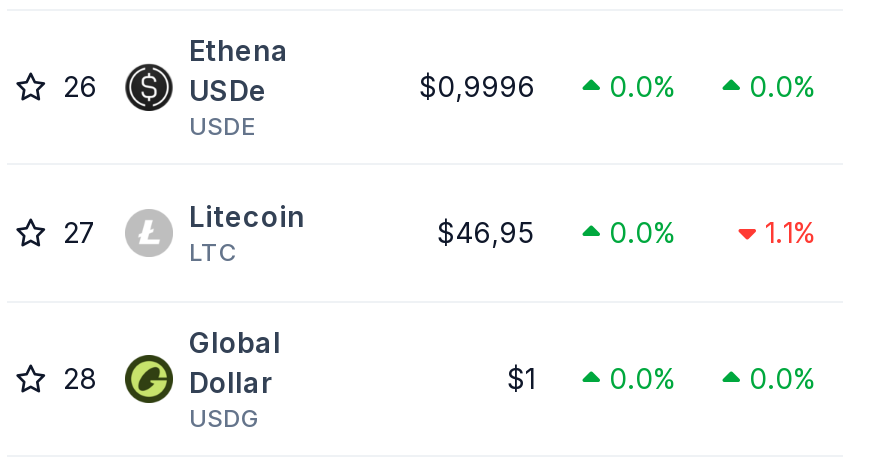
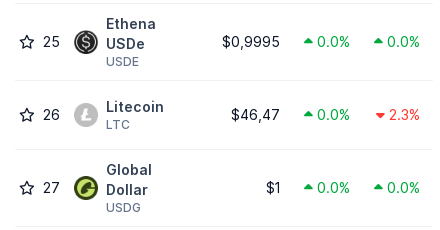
- 26
+ 25

- $0,9996
+ $0,9995

- 27
+ 26

- $46,95
+ $46,47

- 1.1%
+ 2.3%

- 28
+ 27
